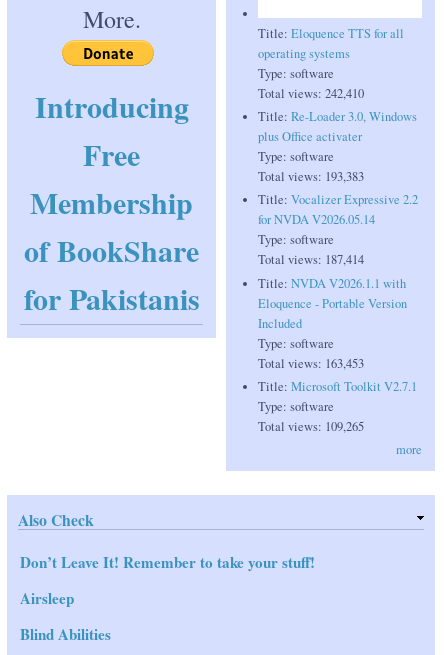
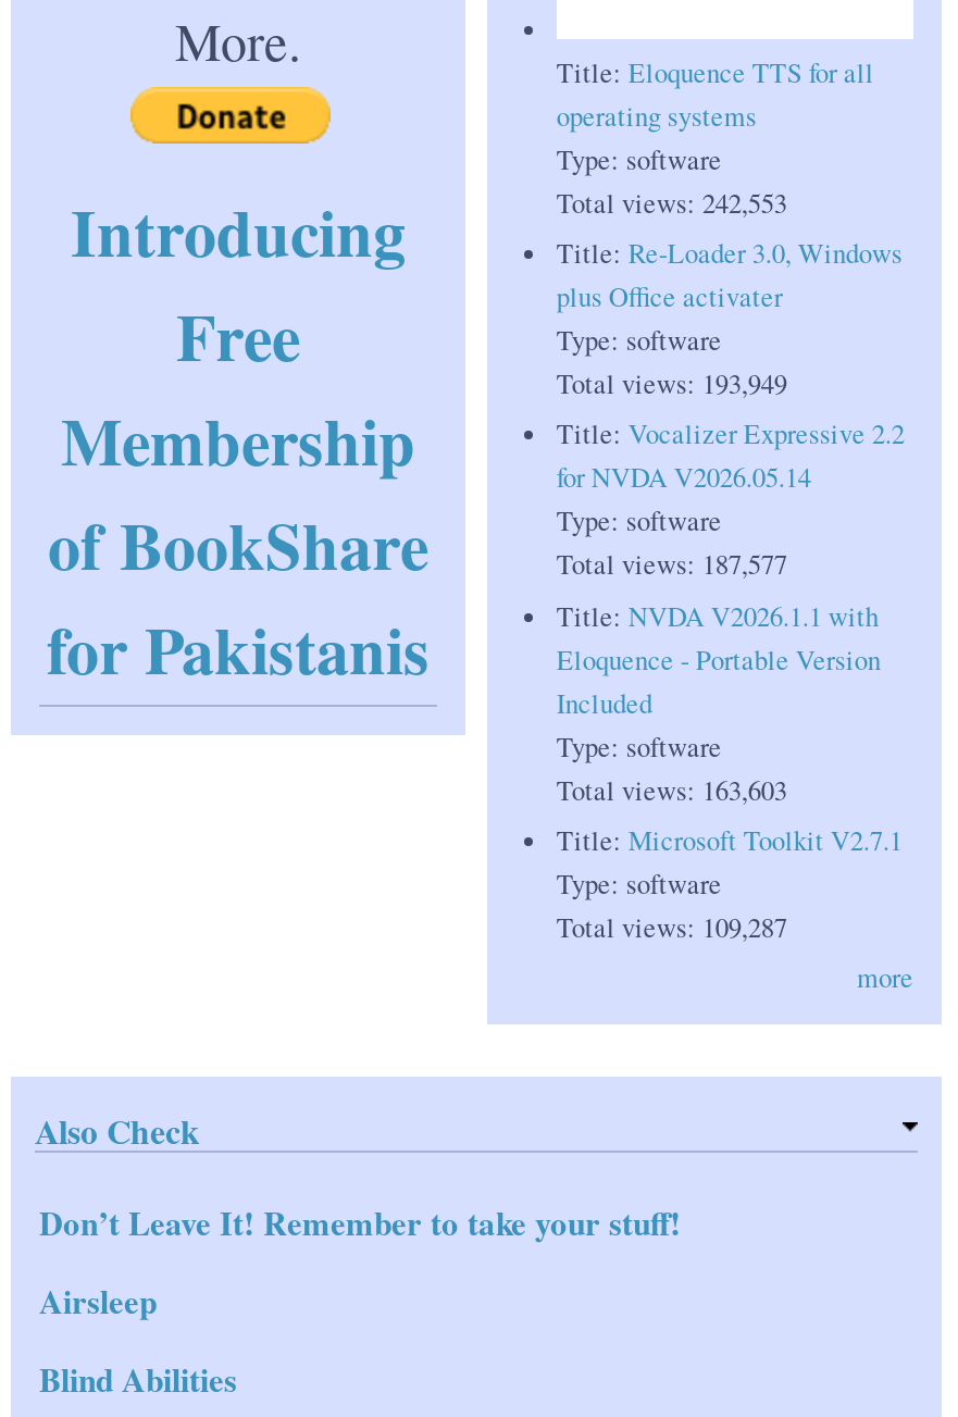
- Total views: 242,410
+ Total views: 242,553

- Total views: 193,383
+ Total views: 193,949

- Total views: 187,414
+ Total views: 187,577

- Total views: 163,453
+ Total views: 163,603

- Total views: 109,265
+ Total views: 109,287
